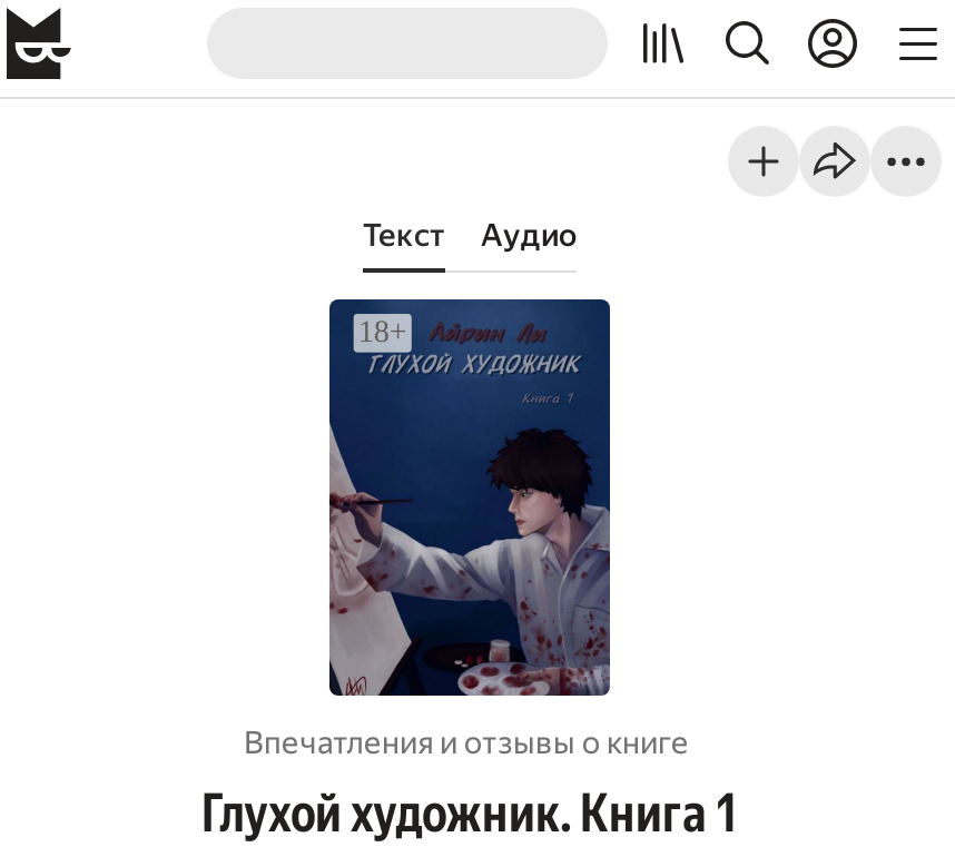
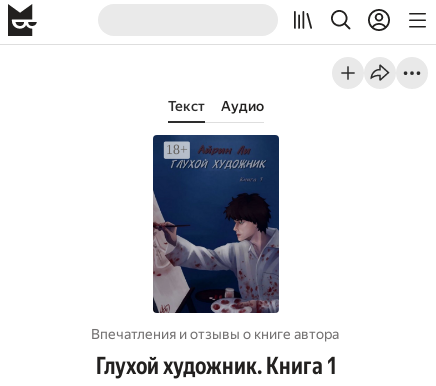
- Впечатления и отзывы о книге
+ Впечатления и отзывы о книге автора
